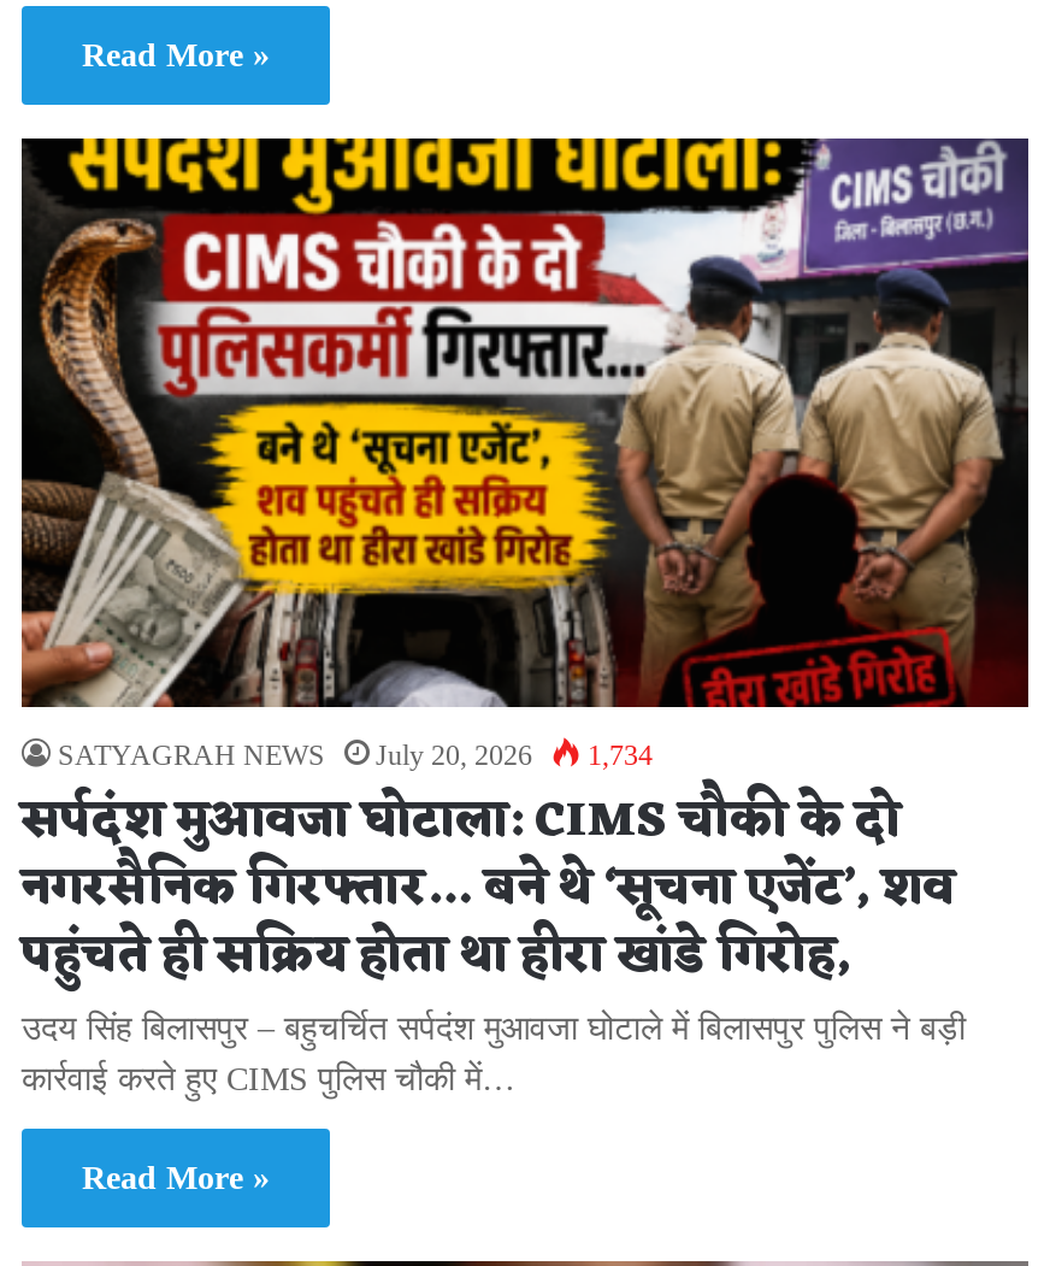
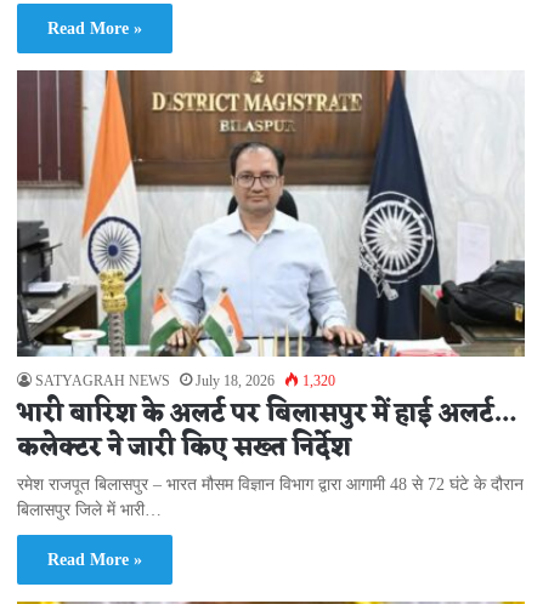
- [image]
- July 20, 2026
- 1,734
- सर्पदंश मुआवजा घोटाला: CIMS चौकी के दो
- नगरसैनिक गिरफ्तार… बने थे ‘सूचना एजेंट’, शव
- पहुंचते ही सक्रिय होता था हीरा खांडे गिरोह,
- उदय सिंह बिलासपुर – बहुचर्चित सर्पदंश मुआवजा घोटाले में बिलासपुर पुलिस ने बड़ी
- कार्रवाई करते हुए CIMS पुलिस चौकी में…
+ [image]
+ July 18, 2026
+ 1,320
+ भारी बारिश के अलर्ट पर बिलासपुर में हाई अलर्ट…
+ कलेक्टर ने जारी किए सख्त निर्देश
+ रमेश राजपूत बिलासपुर – भारत मौसम विज्ञान विभाग द्वारा आगामी 48 से 72 घंटे के दौरान
+ बिलासपुर जिले में भारी…
